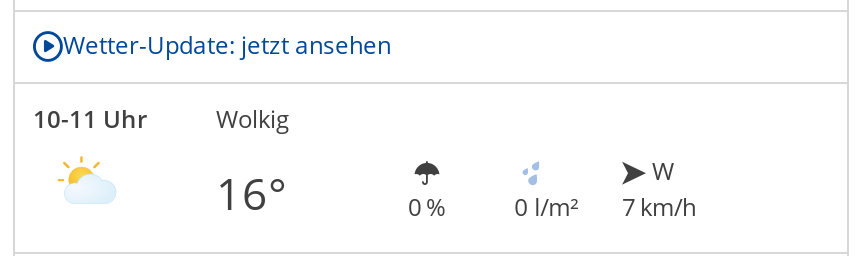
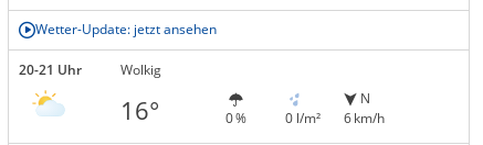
- 10-11 Uhr
+ 20-21 Uhr

- W
- 7 km/h
+ N
+ 6 km/h
